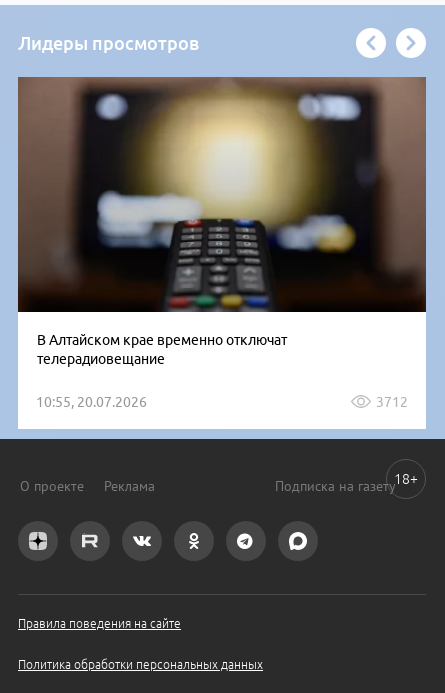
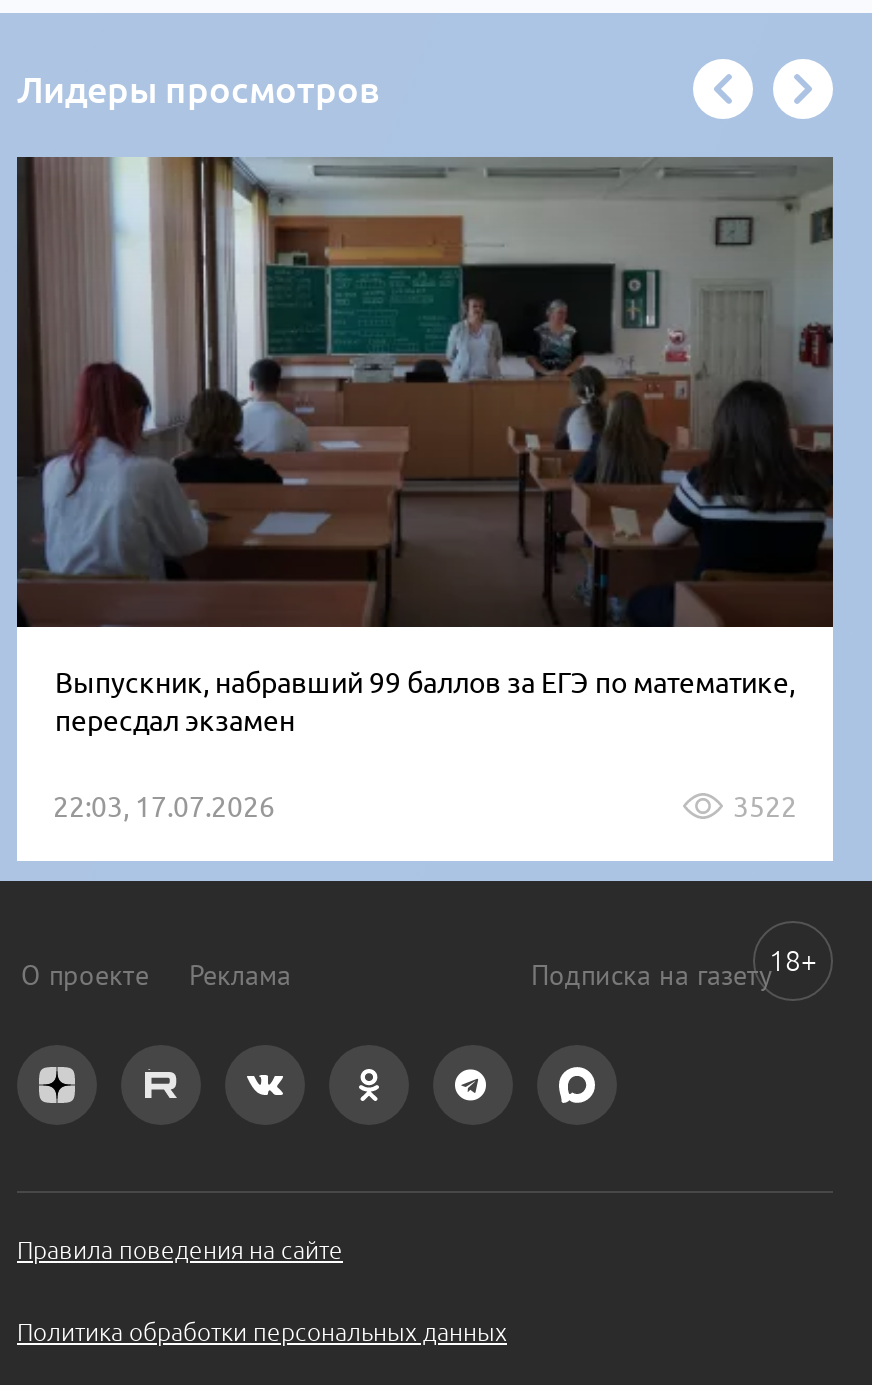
- [image]
- В Алтайском крае временно отключат
- телерадиовещание
+ [image]
+ Выпускник, набравший 99 баллов за ЕГЭ по математике,
+ пересдал экзамен

- 10:55, 20.07.2026
- 3712
+ 22:03, 17.07.2026
+ 3522
